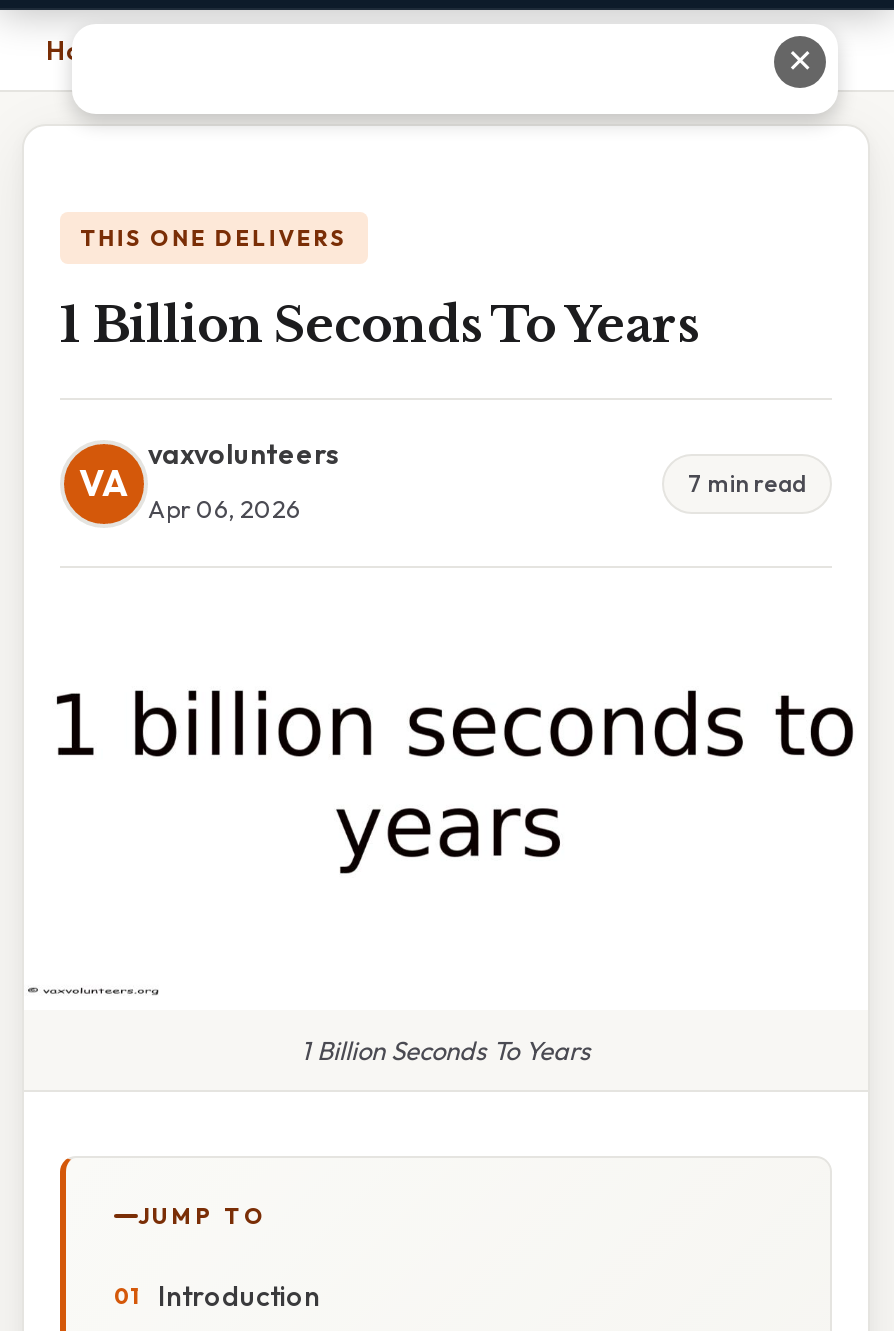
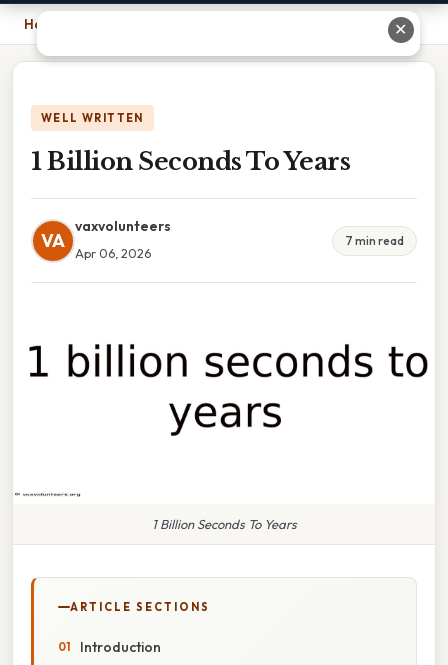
- THIS ONE DELIVERS
+ WELL WRITTEN

- JUMP TO
+ ARTICLE SECTIONS
